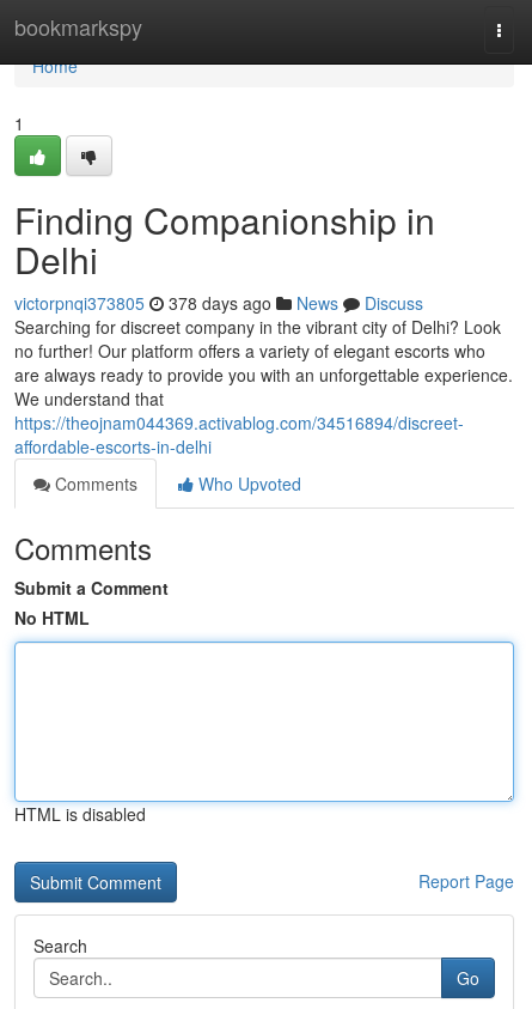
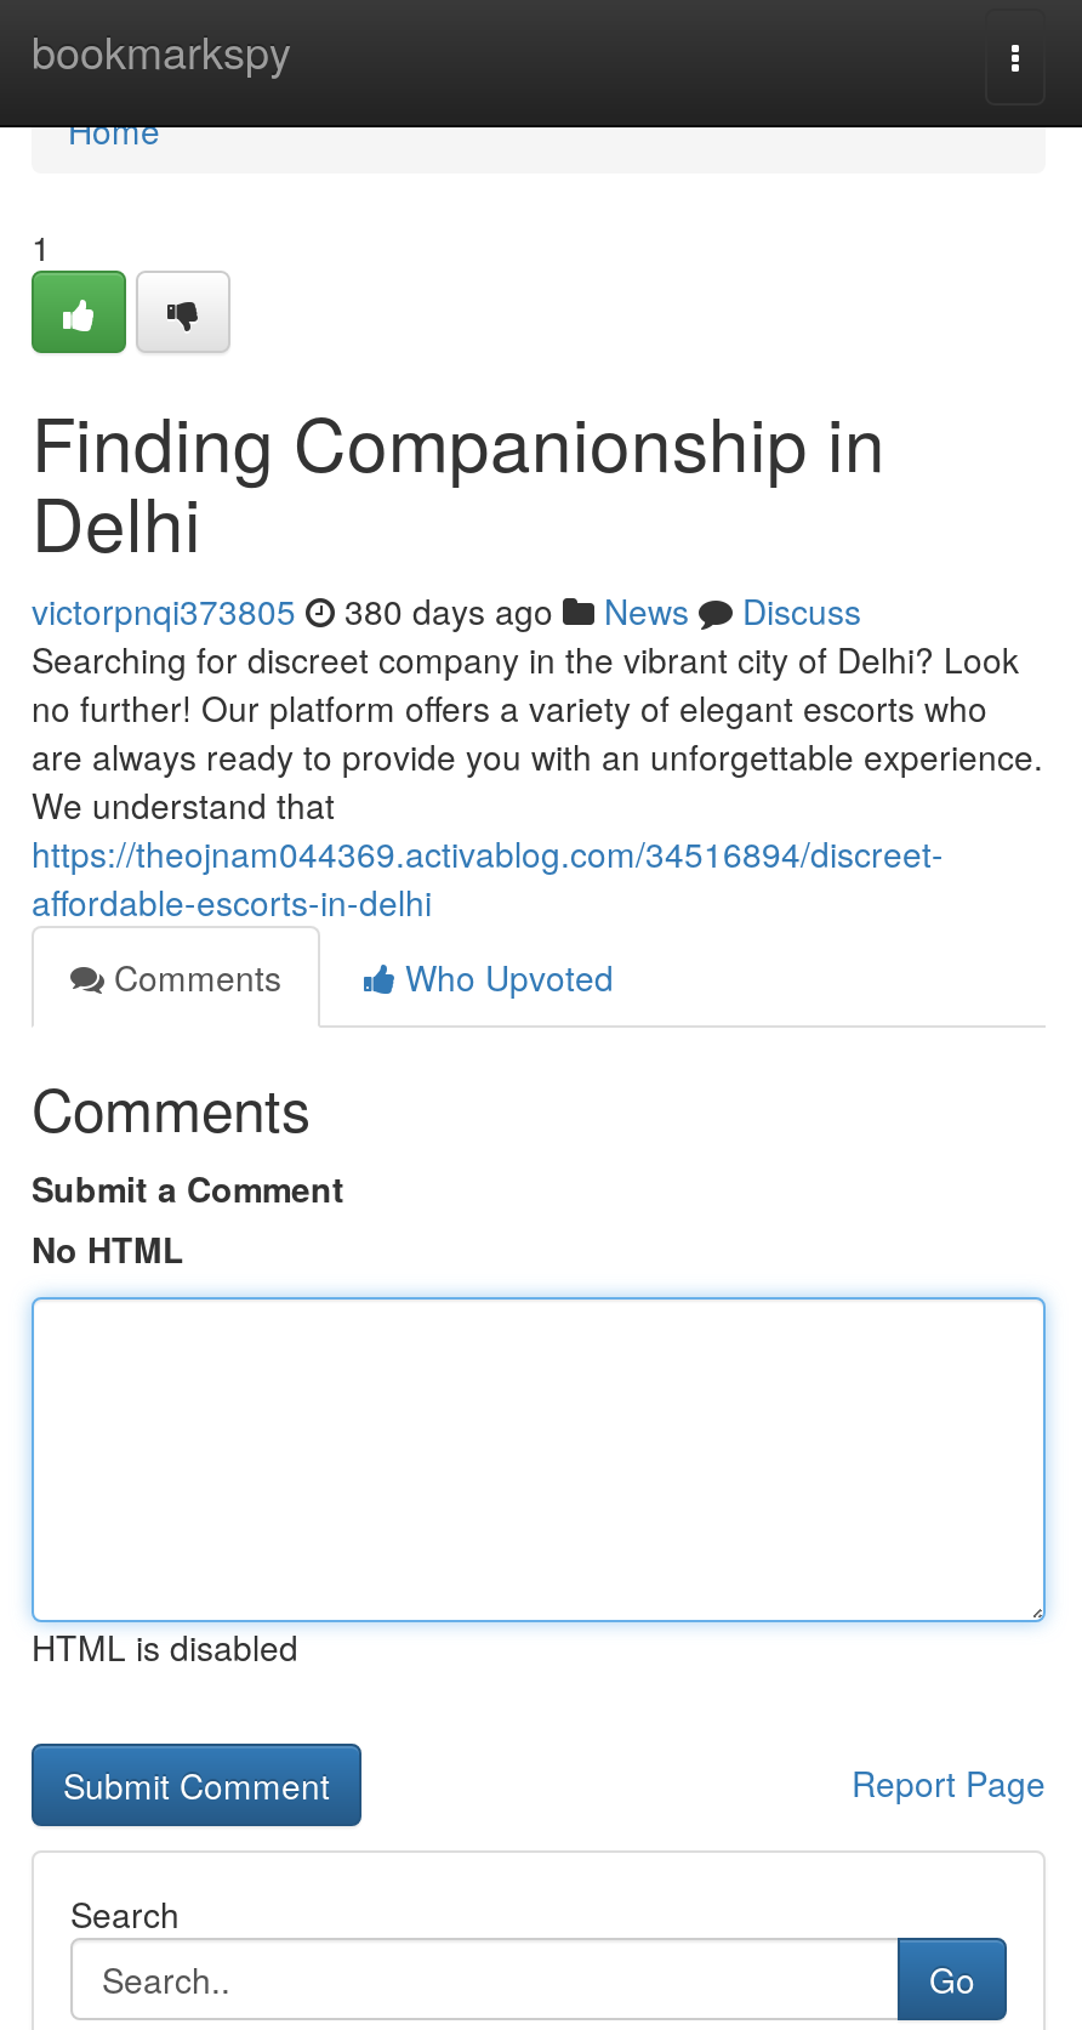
- victorpnqi373805 378 days ago News Discuss
+ victorpnqi373805 380 days ago News Discuss
